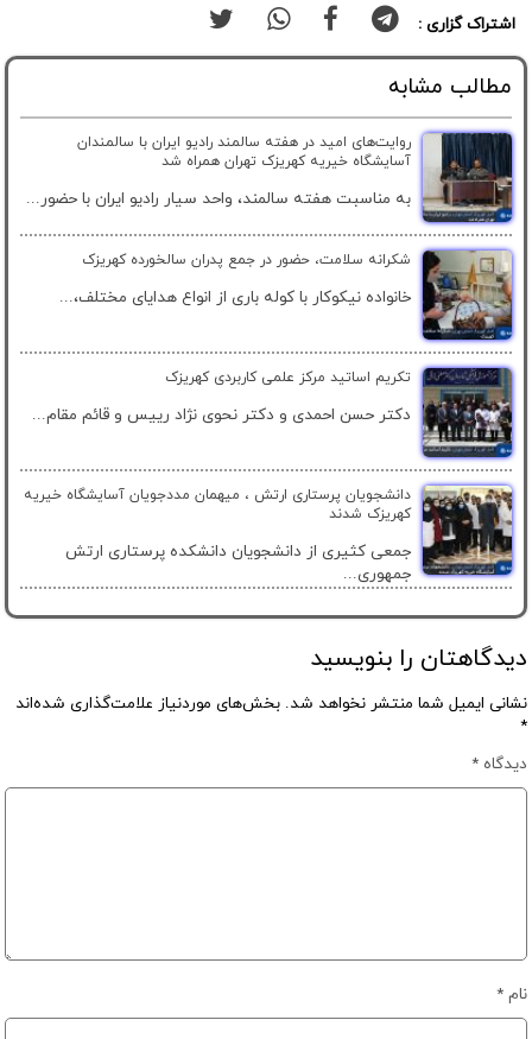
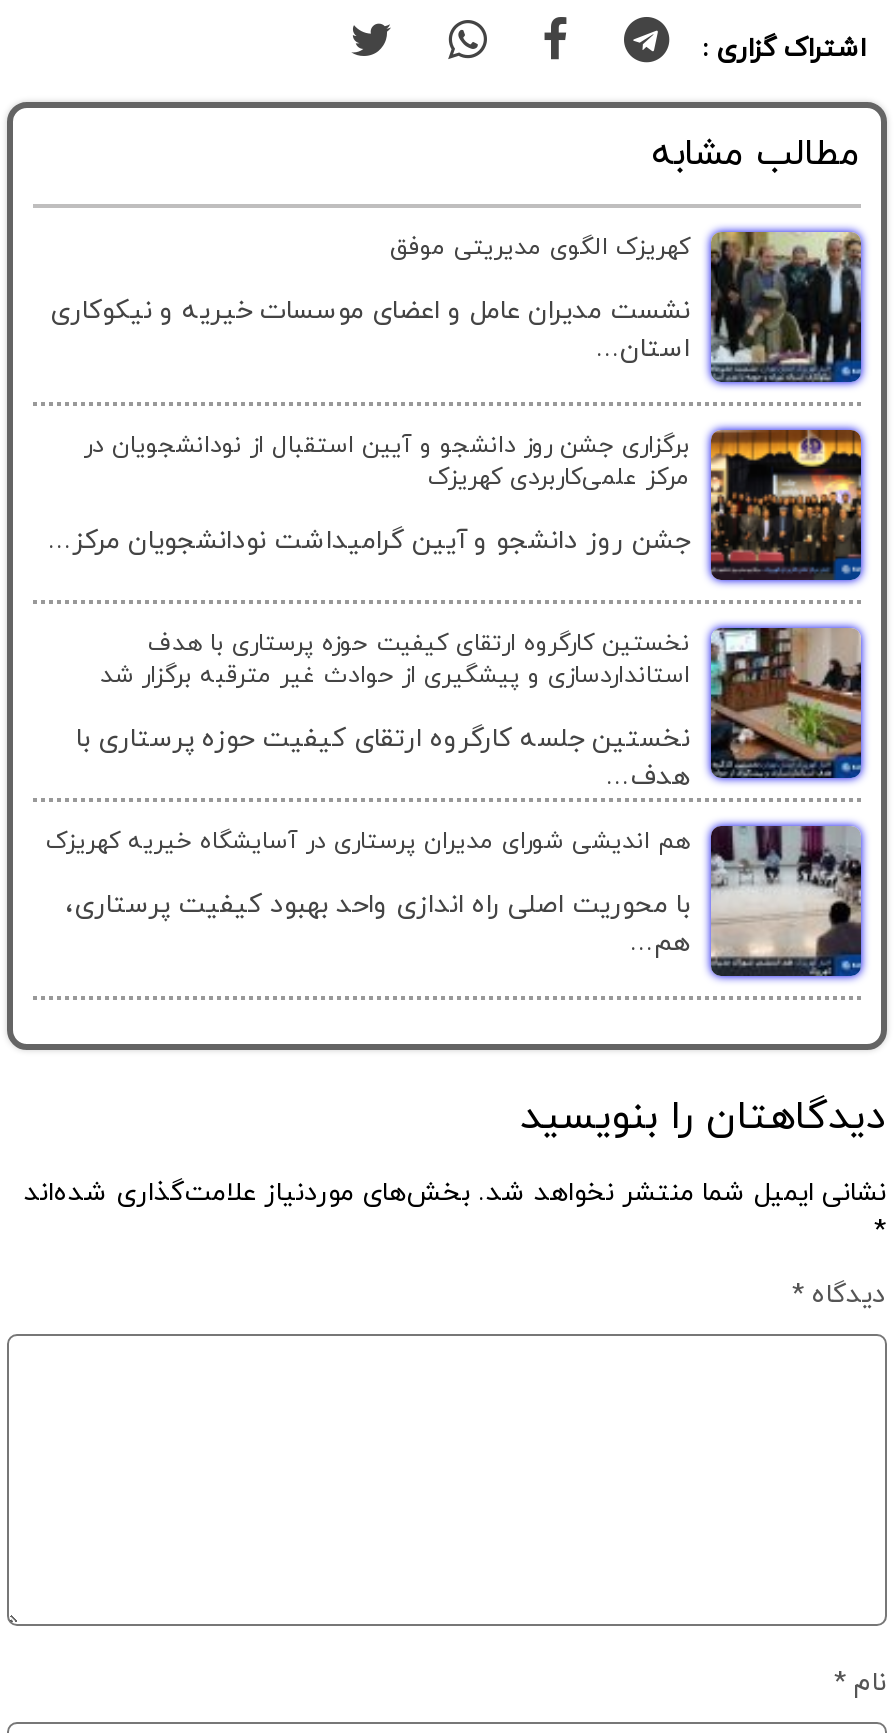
- [image]
- روایت‌های امید در هفته سالمند رادیو ایران با سالمندان
- آسایشگاه خیریه کهریزک تهران همراه شد
+ [image]
+ کهریزک الگوی مدیریتی موفق

- به مناسبت هفته سالمند، واحد سیار رادیو ایران با حضور...
+ نشست مدیران عامل و اعضای موسسات خیریه و نیکوکاری
+ استان...

- [image]
- شکرانه سلامت، حضور در جمع پدران سالخورده کهریزک
+ [image]
+ برگزاری جشن روز دانشجو و آیین استقبال از نو‌دانشجویان در
+ مرکز علمی‌کاربردی کهریزک

- خانواده نیکوکار با کوله باری از انواع هدایای مختلف،...
+ جشن روز دانشجو و آیین گرامیداشت نو‌دانشجویان مرکز...

- [image]
- تکریم اساتید مرکز علمی کاربردی کهریزک
+ [image]
+ نخستین کارگروه ارتقای کیفیت حوزه پرستاری با هدف
+ استانداردسازی و پیشگیری از حوادث غیر مترقبه برگزار شد

- دکتر حسن احمدی و دکتر نحوی نژاد رییس و قائم مقام...
+ نخستین جلسه کارگروه ارتقای کیفیت حوزه پرستاری با
+ هدف...

- [image]
- دانشجویان پرستاری ارتش ، میهمان مددجویان آسایشگاه خیریه
- کهریزک شدند
+ [image]
+ هم اندیشی شورای مدیران پرستاری در آسایشگاه خیریه کهریزک

- جمعی کثیری از دانشجویان دانشکده پرستاری ارتش
- جمهوری...
+ با محوریت اصلی راه اندازی واحد بهبود کیفیت پرستاری،
+ هم...
